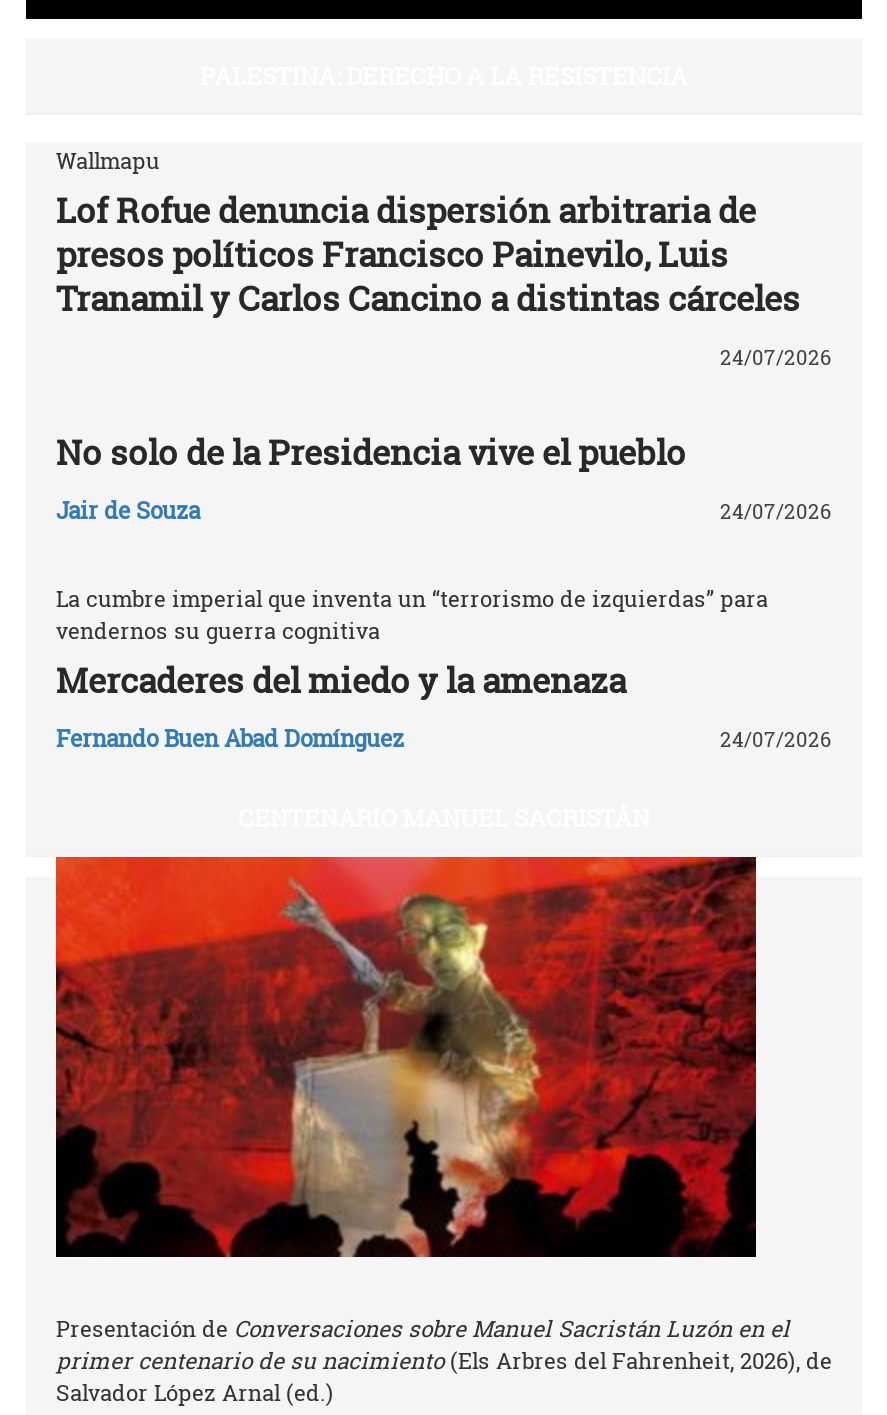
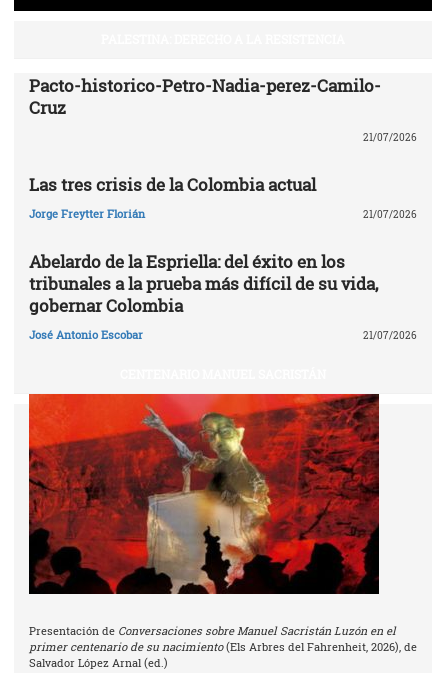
- Wallmapu
- Lof Rofue denuncia dispersión arbitraria de
- presos políticos Francisco Painevilo, Luis
- Tranamil y Carlos Cancino a distintas cárceles
+ Pacto-historico-Petro-Nadia-perez-Camilo-
+ Cruz

- 24/07/2026
+ 21/07/2026

- No solo de la Presidencia vive el pueblo
+ Las tres crisis de la Colombia actual

- Jair de Souza
- 24/07/2026
+ Jorge Freytter Florián
+ 21/07/2026

- La cumbre imperial que inventa un “terrorismo de izquierdas” para
- vendernos su guerra cognitiva
- Mercaderes del miedo y la amenaza
+ Abelardo de la Espriella: del éxito en los
+ tribunales a la prueba más difícil de su vida,
+ gobernar Colombia

- Fernando Buen Abad Domínguez
- 24/07/2026
+ José Antonio Escobar
+ 21/07/2026
